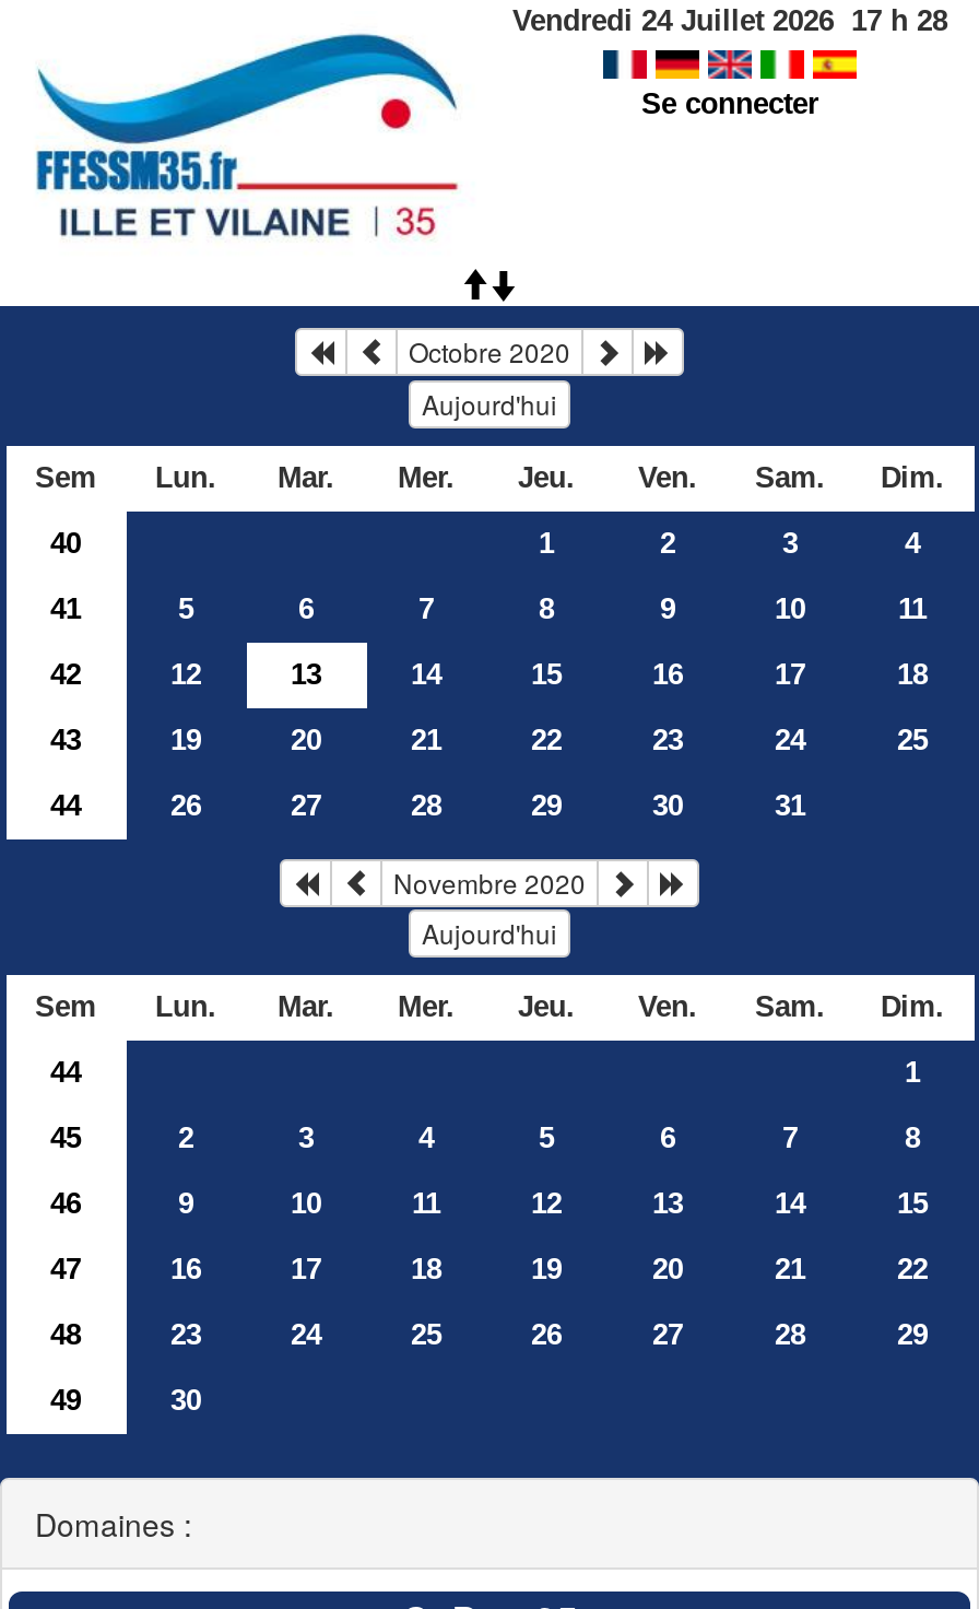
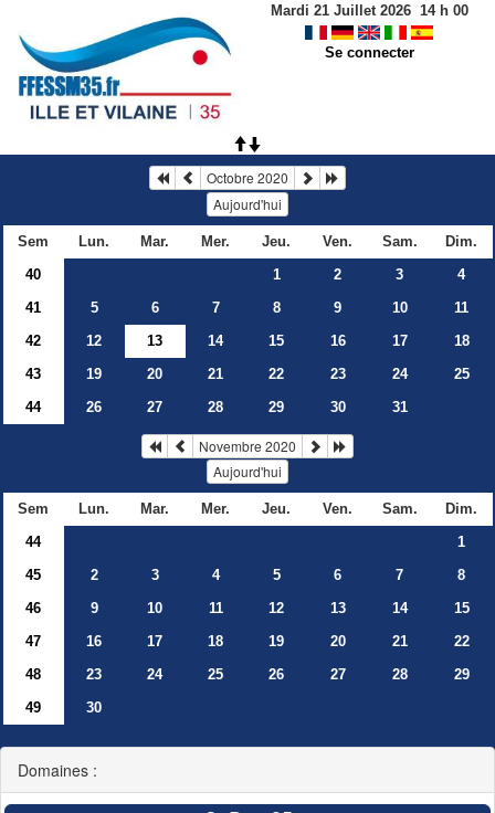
- Vendredi 24 Juillet 2026 17 h 28
+ Mardi 21 Juillet 2026 14 h 00
